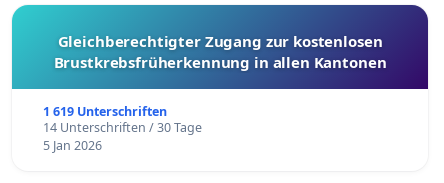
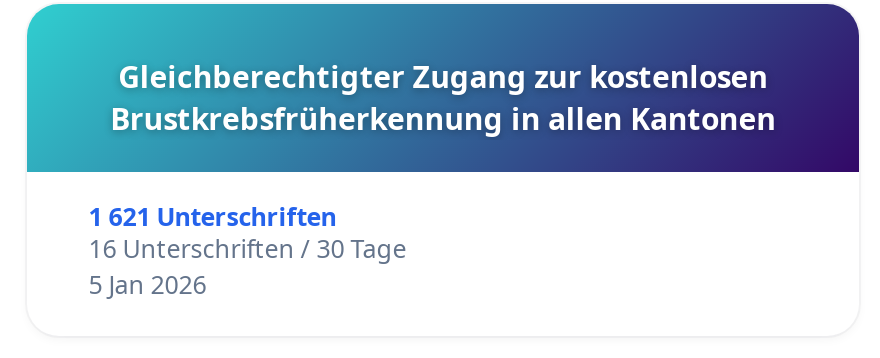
- 1 619 Unterschriften
+ 1 621 Unterschriften

- 14 Unterschriften / 30 Tage
+ 16 Unterschriften / 30 Tage
